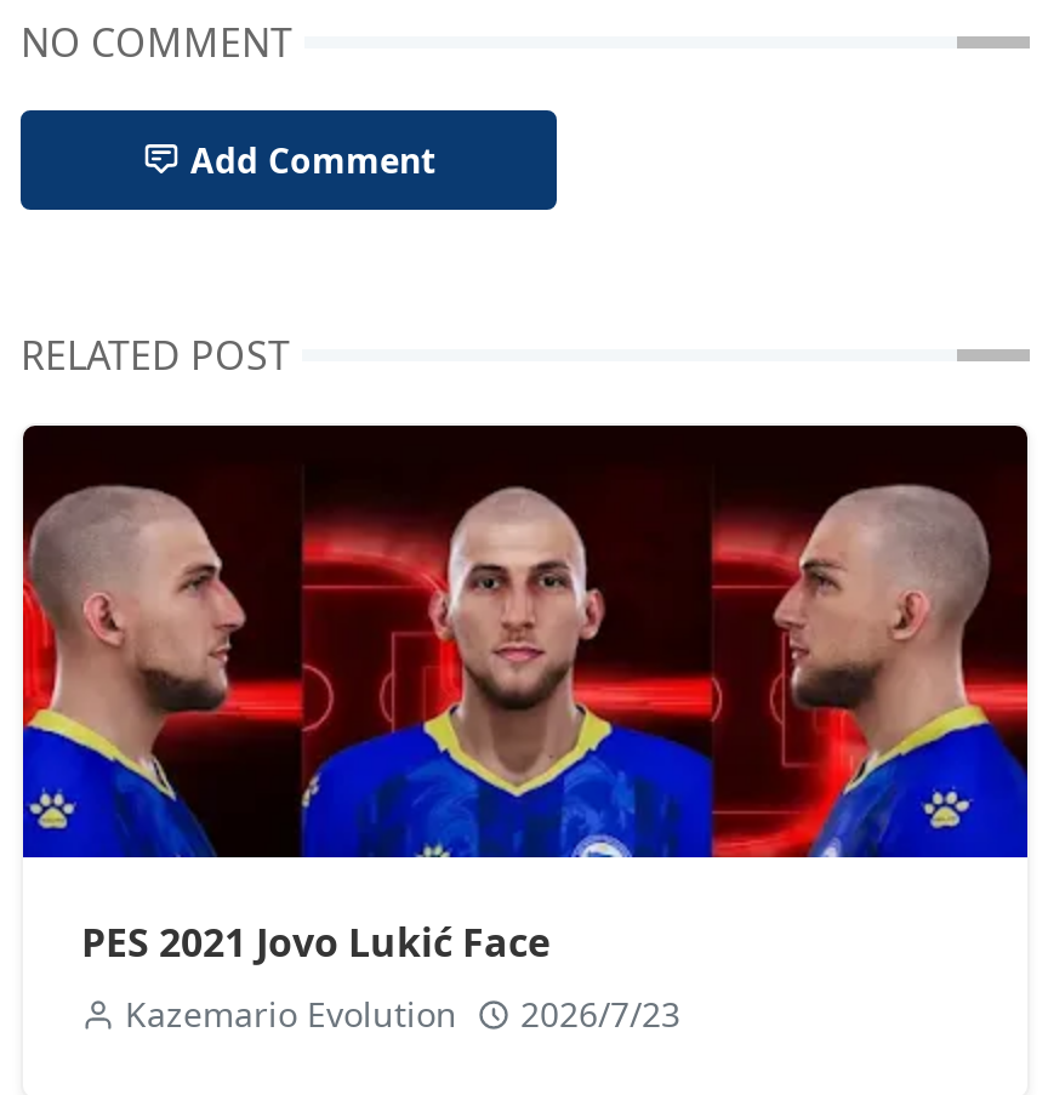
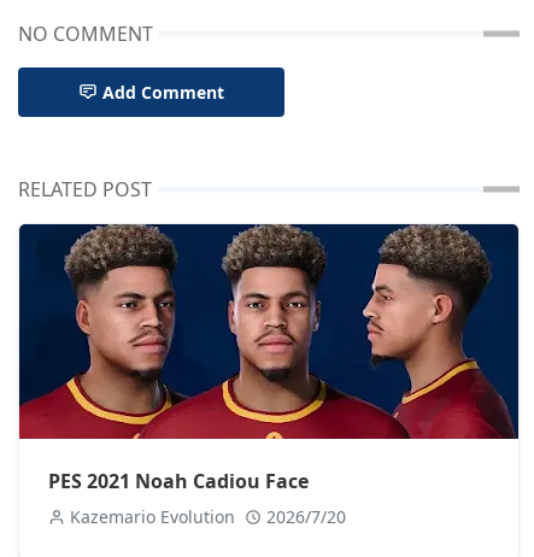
- [image]
- PES 2021 Jovo Lukić Face
+ [image]
+ PES 2021 Noah Cadiou Face

- Kazemario Evolution 2026/7/23
+ Kazemario Evolution 2026/7/20
